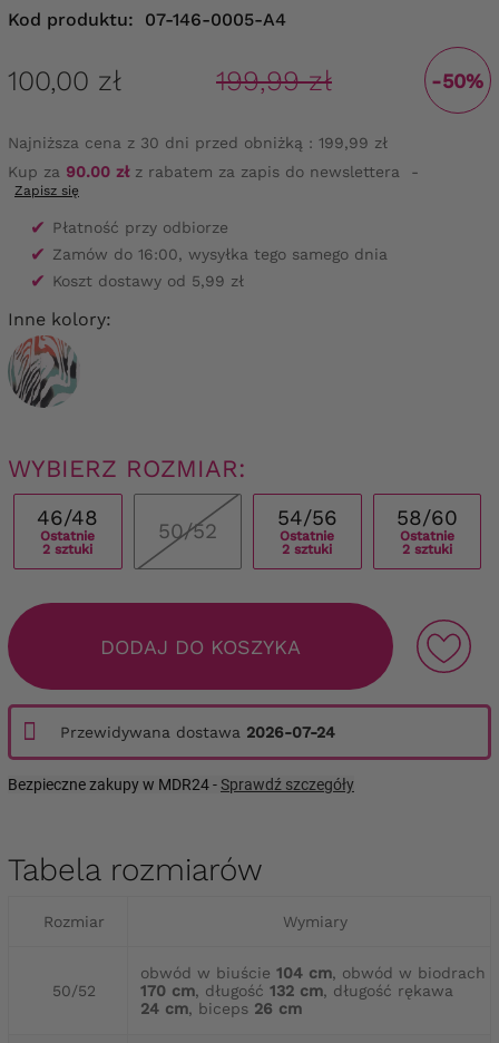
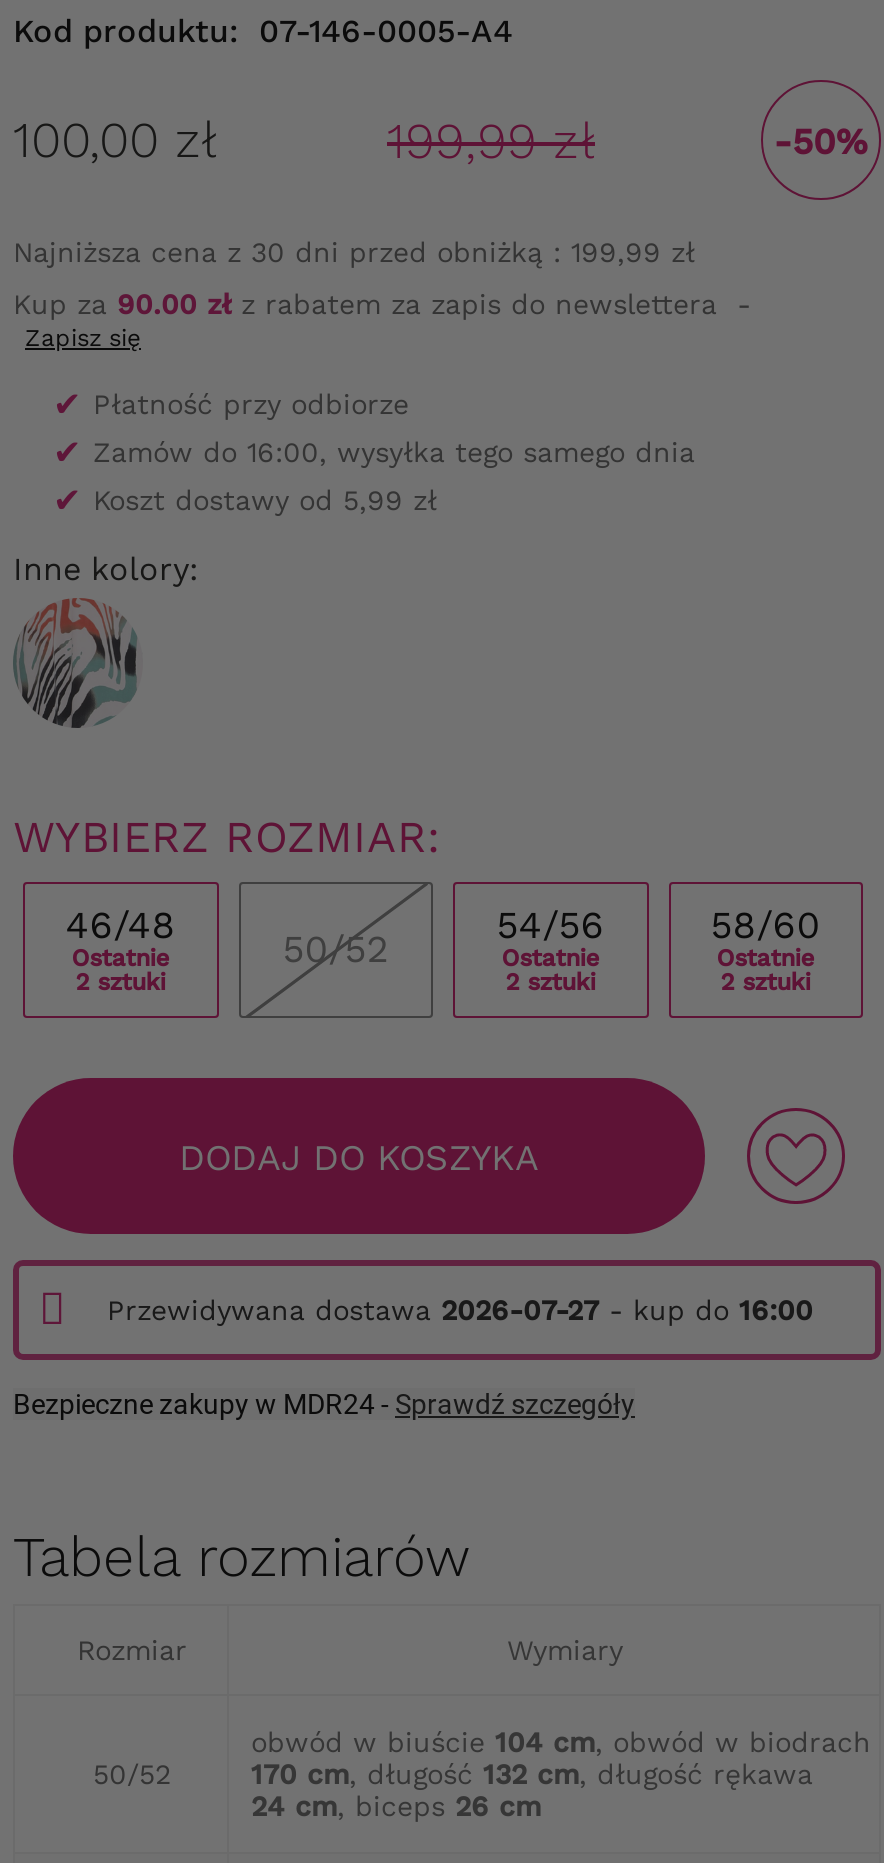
- Przewidywana dostawa 2026-07-24
+ Przewidywana dostawa 2026-07-27 - kup do 16:00
